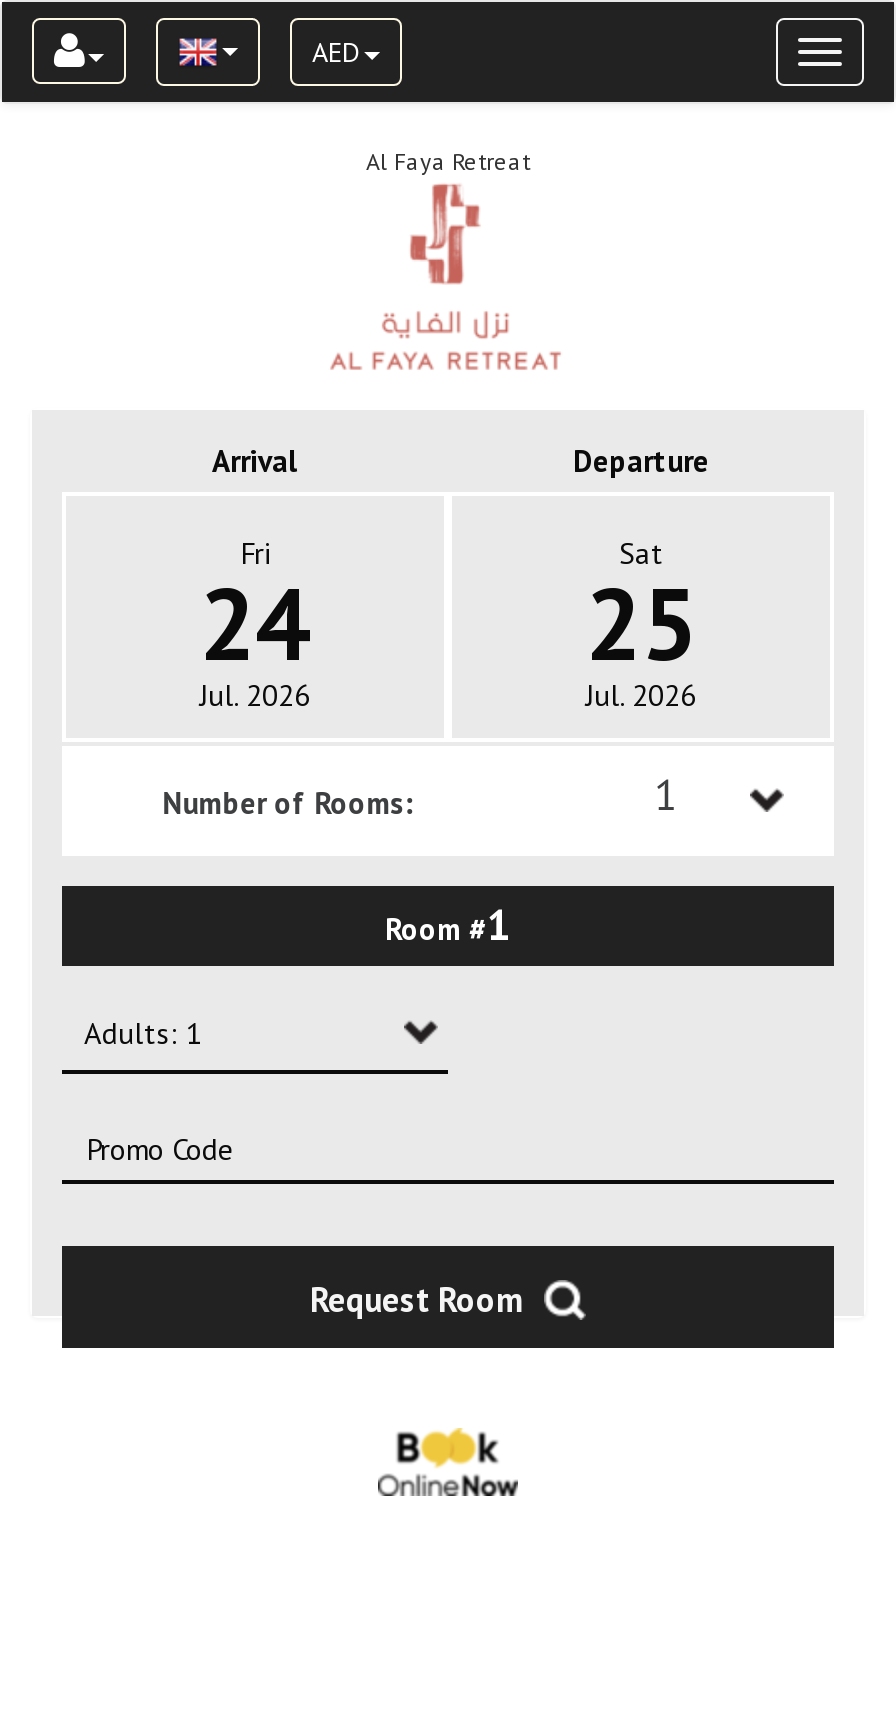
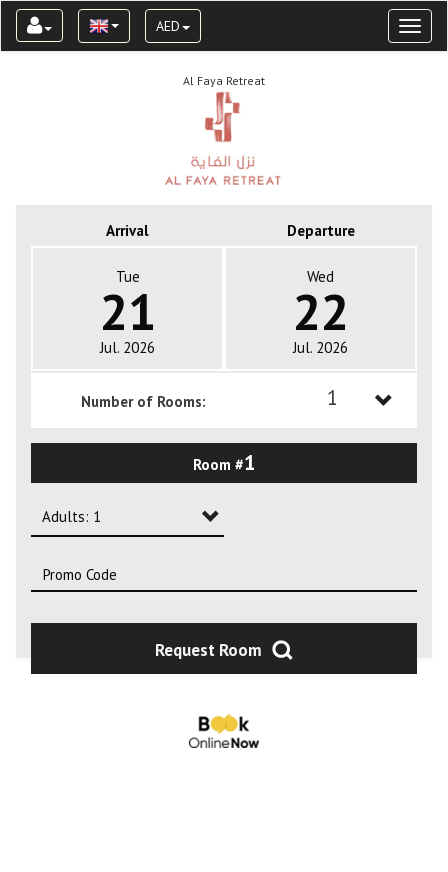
- Fri
- 24
+ Tue
+ 21

- Sat
- 25
+ Wed
+ 22
